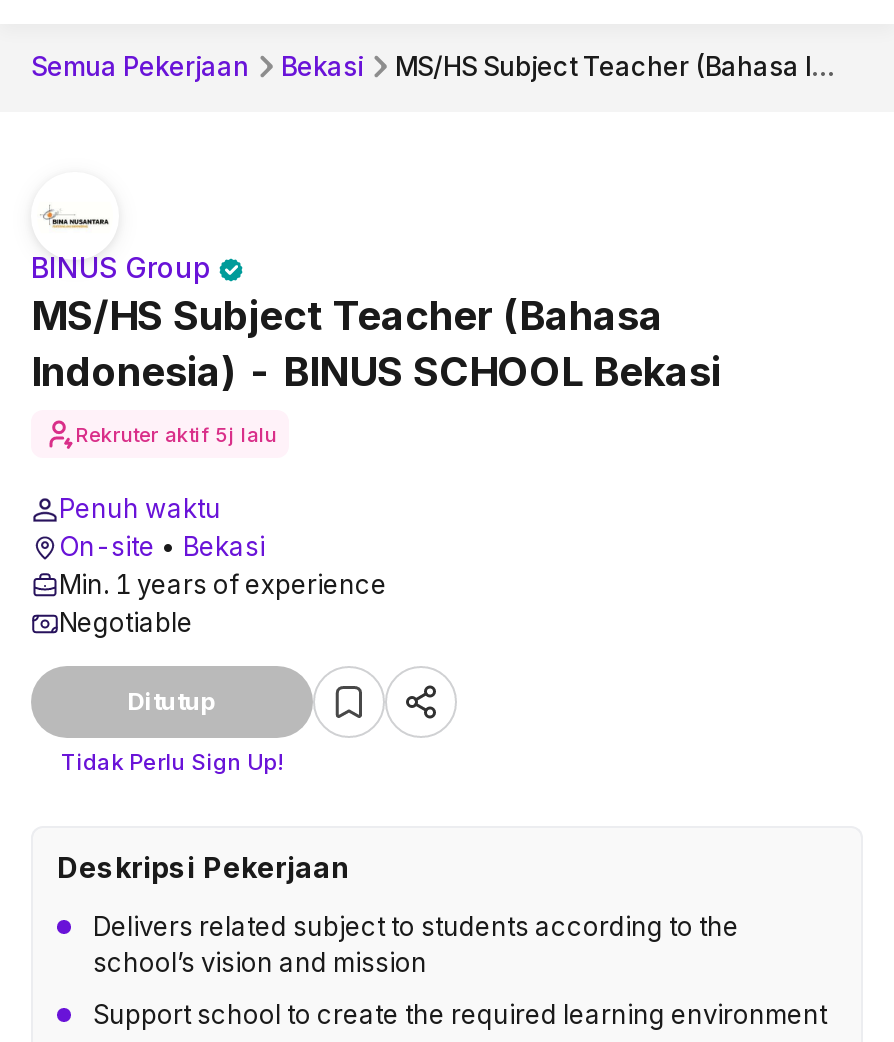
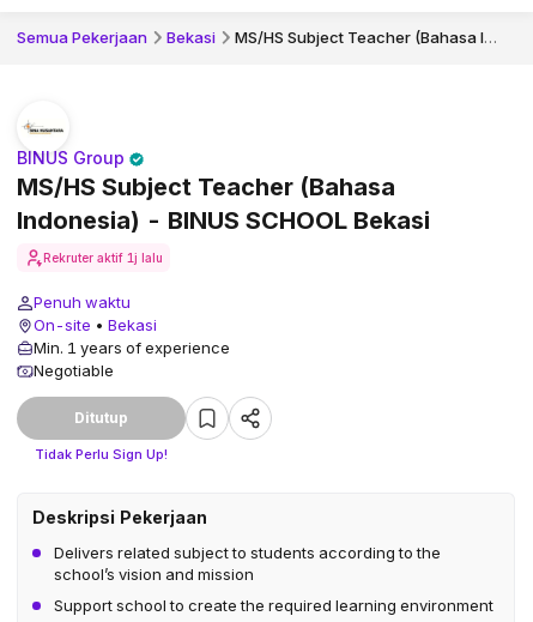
- Rekruter aktif 5j lalu
+ Rekruter aktif 1j lalu
